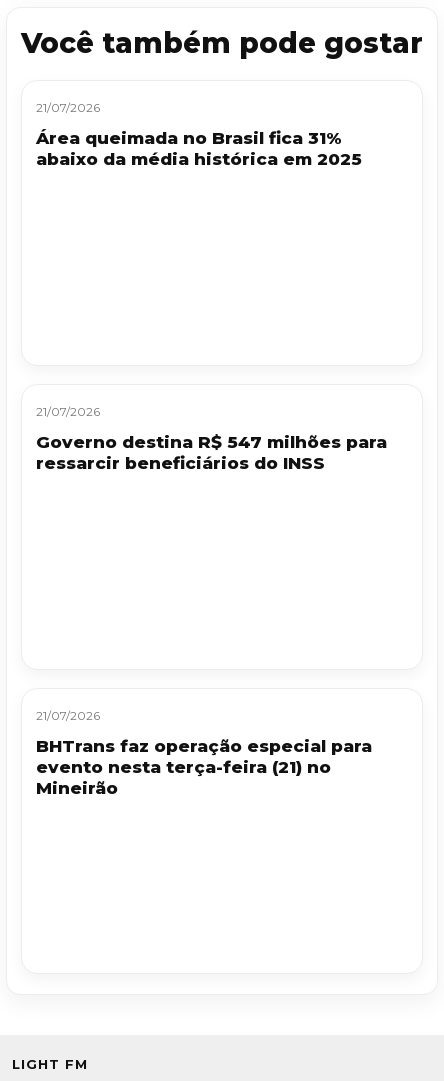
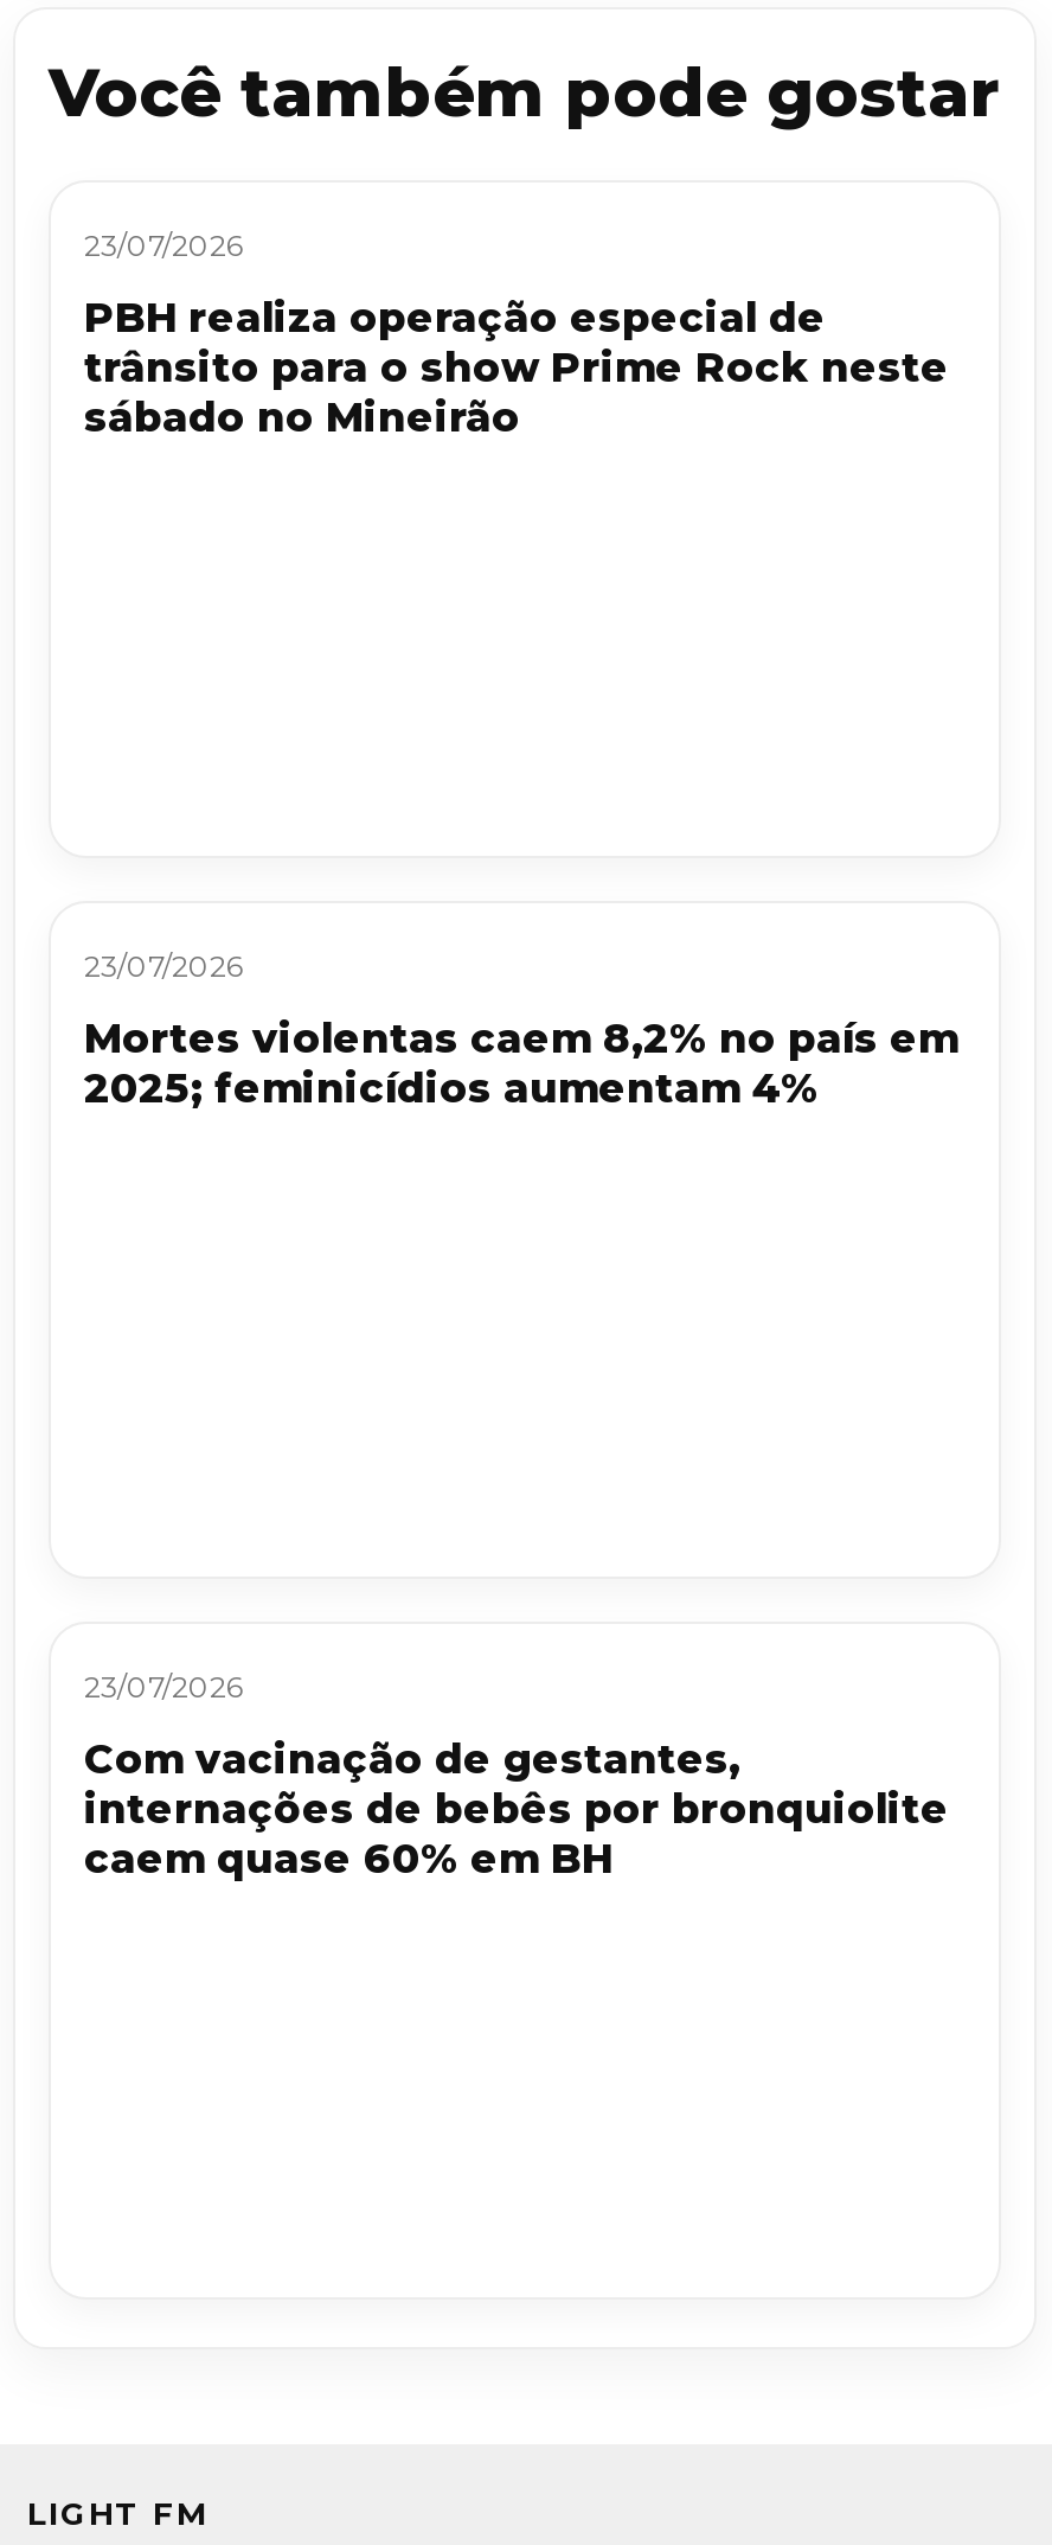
- 21/07/2026
+ 23/07/2026

- Área queimada no Brasil fica 31%
- abaixo da média histórica em 2025
+ PBH realiza operação especial de
+ trânsito para o show Prime Rock neste
+ sábado no Mineirão

- 21/07/2026
+ 23/07/2026

- Governo destina R$ 547 milhões para
- ressarcir beneficiários do INSS
+ Mortes violentas caem 8,2% no país em
+ 2025; feminicídios aumentam 4%

- 21/07/2026
+ 23/07/2026

- BHTrans faz operação especial para
- evento nesta terça-feira (21) no
- Mineirão
+ Com vacinação de gestantes,
+ internações de bebês por bronquiolite
+ caem quase 60% em BH
